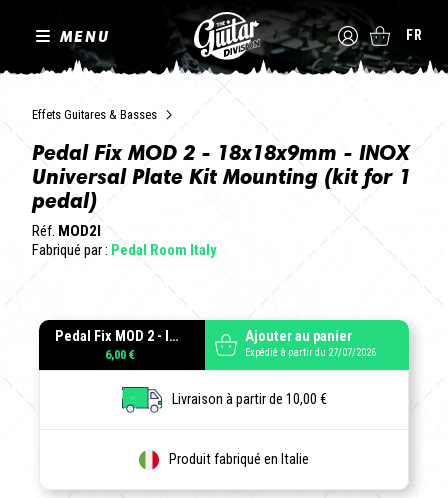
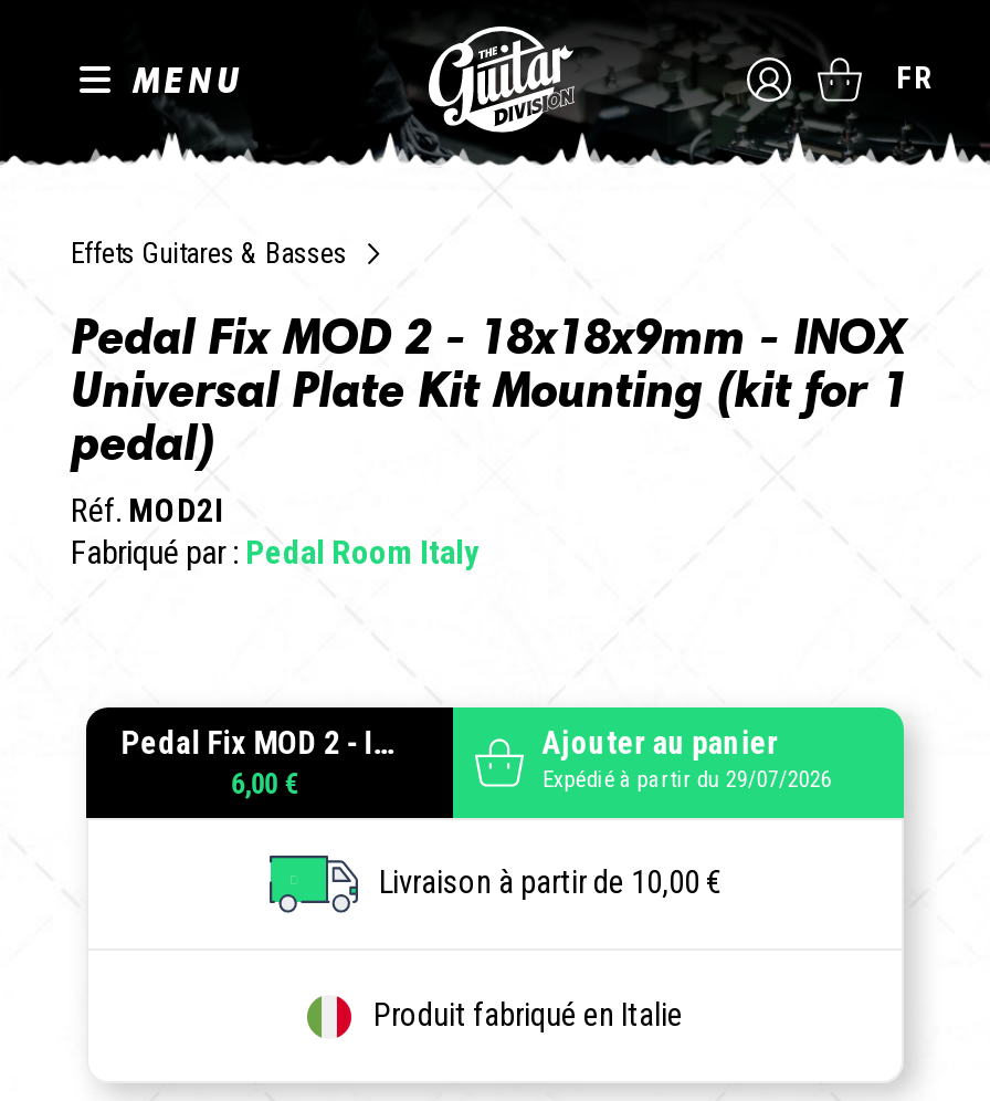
- Expédié à partir du 27/07/2026
+ Expédié à partir du 29/07/2026
